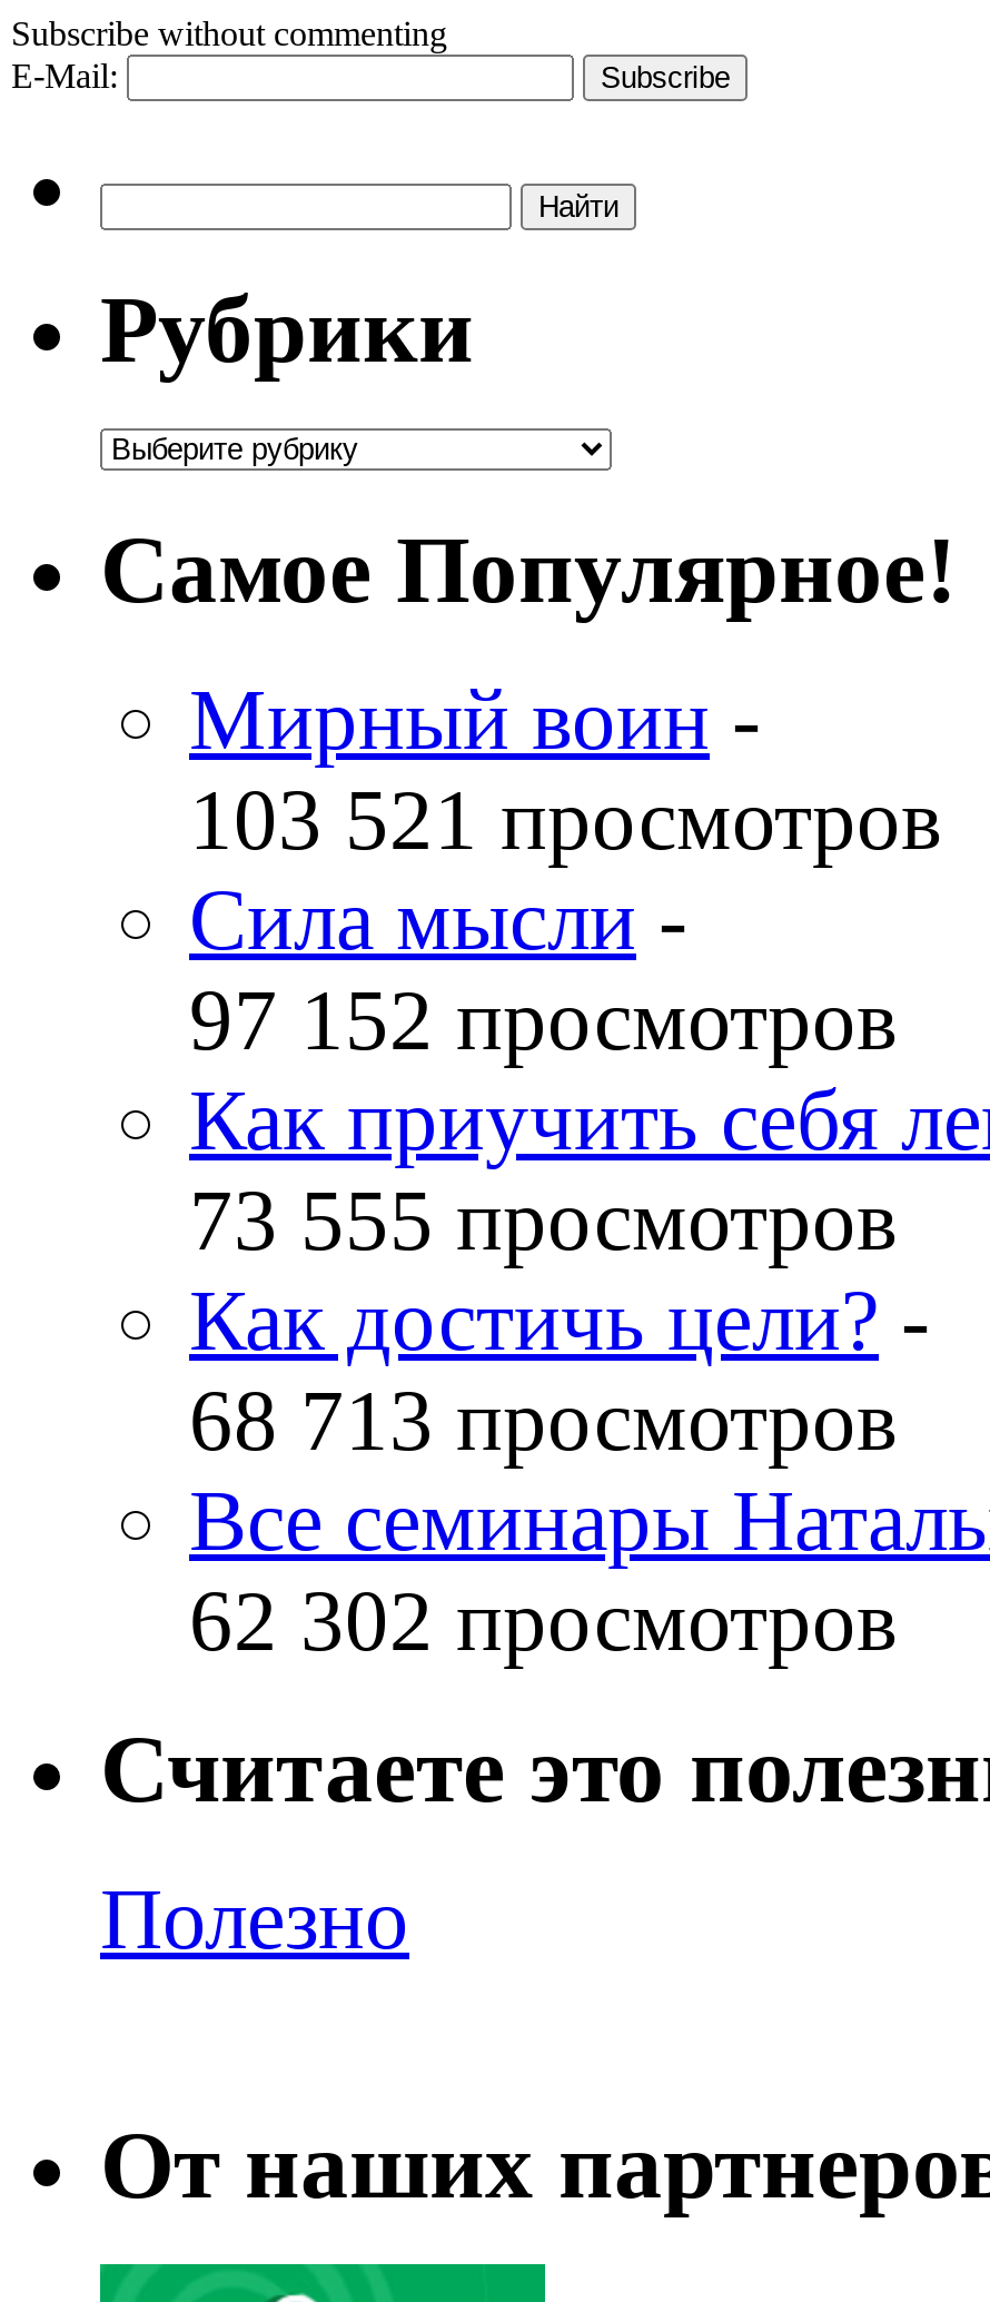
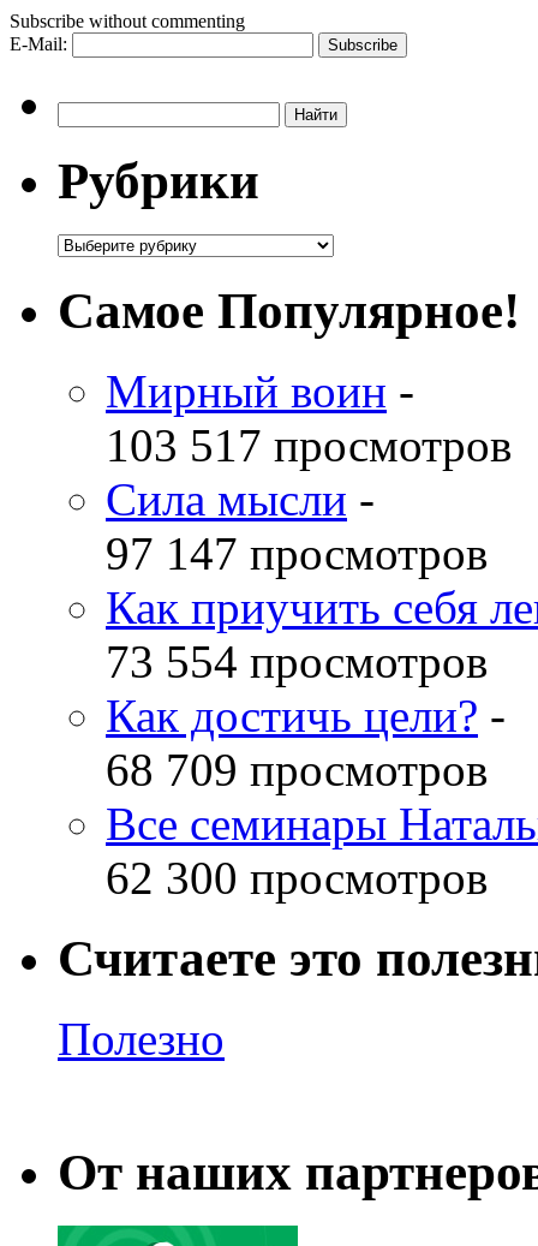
- 103 521 просмотров
+ 103 517 просмотров

- 97 152 просмотров
+ 97 147 просмотров

- 73 555 просмотров
+ 73 554 просмотров

- 68 713 просмотров
+ 68 709 просмотров

- 62 302 просмотров
+ 62 300 просмотров
